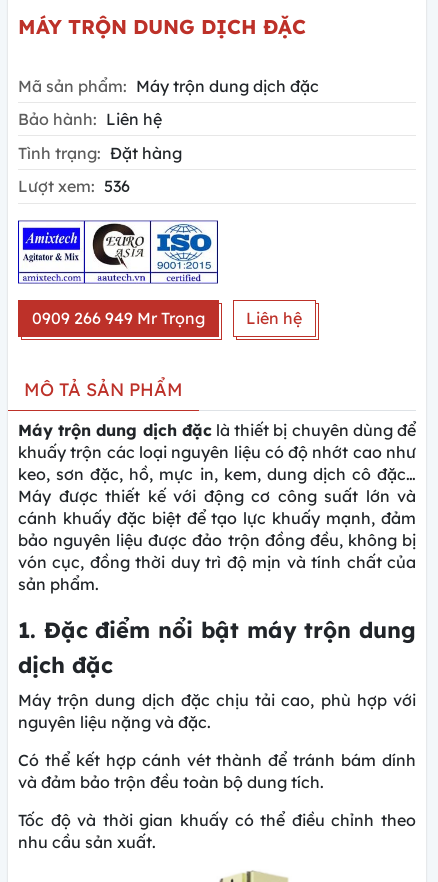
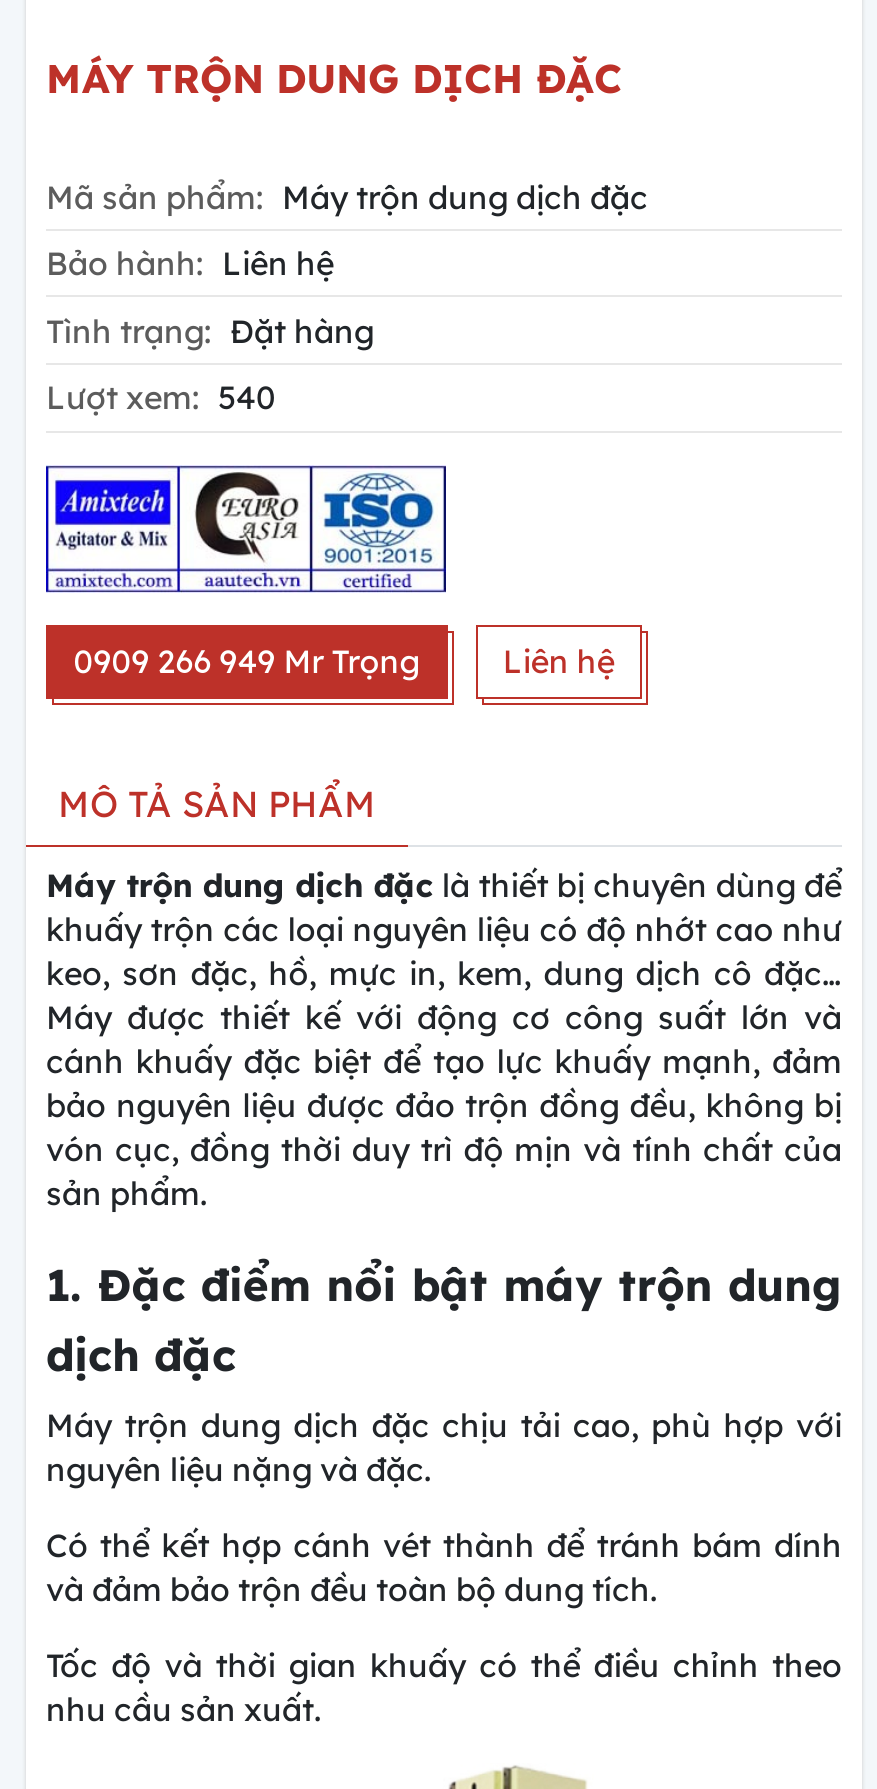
- Lượt xem: 536
+ Lượt xem: 540
